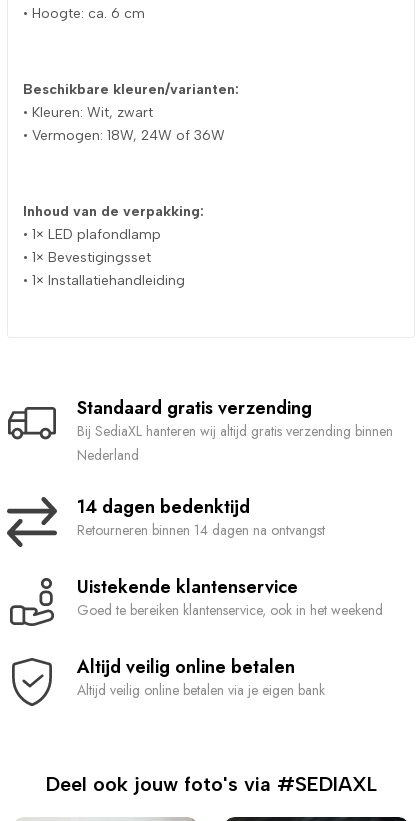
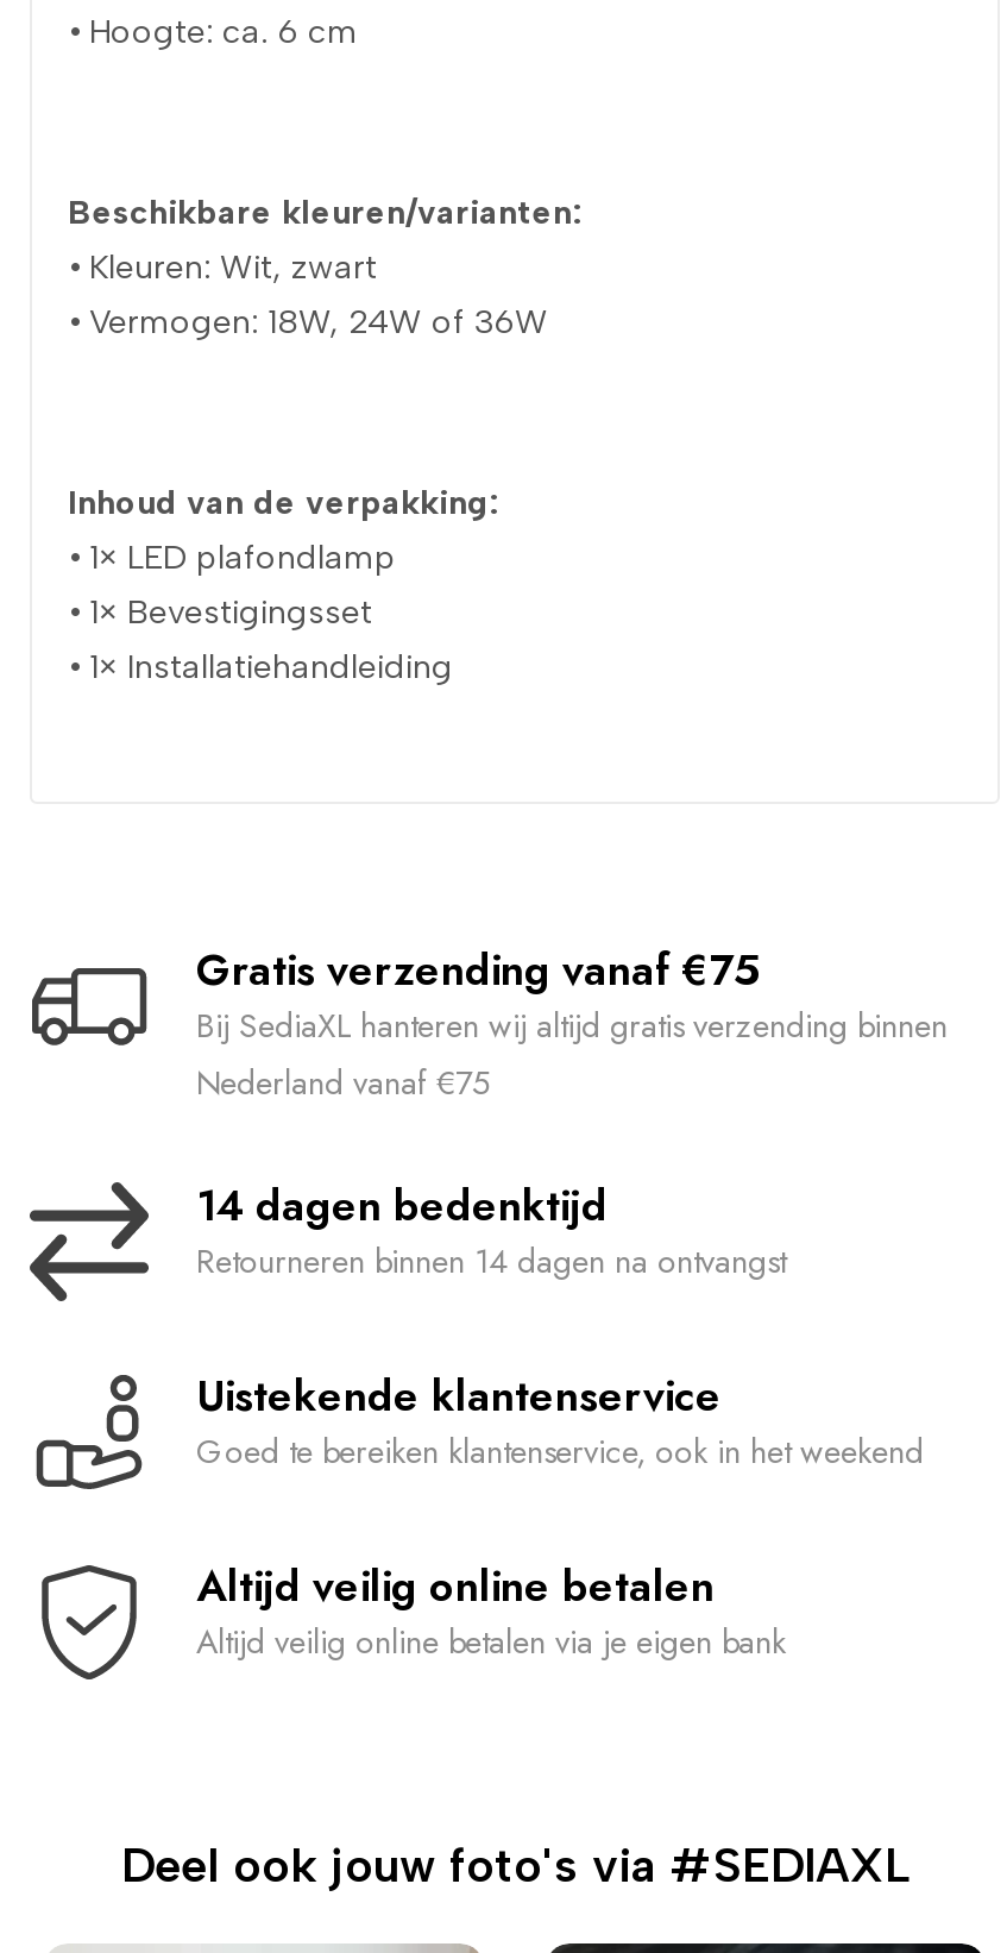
- Standaard gratis verzending
+ Gratis verzending vanaf €75

- Nederland
+ Nederland vanaf €75
